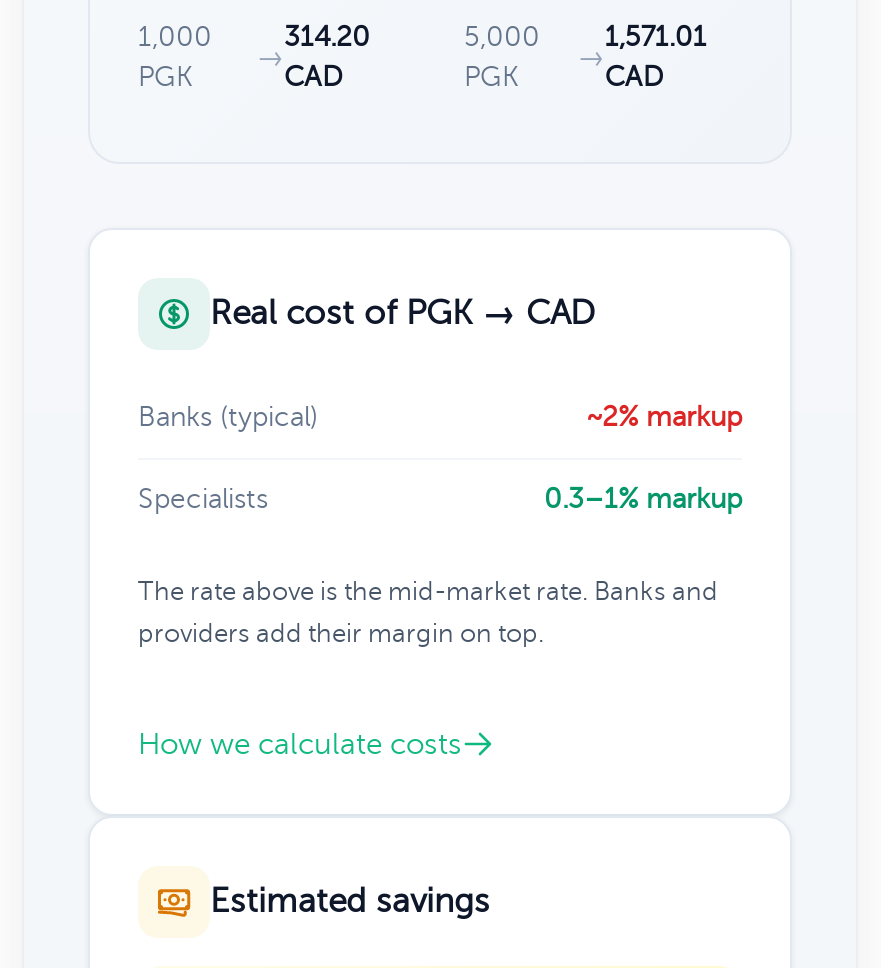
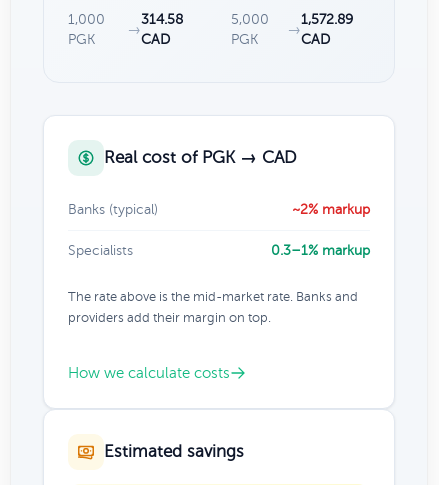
- 314.20
+ 314.58

- 1,571.01
+ 1,572.89
